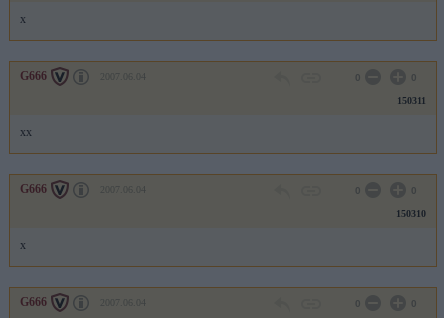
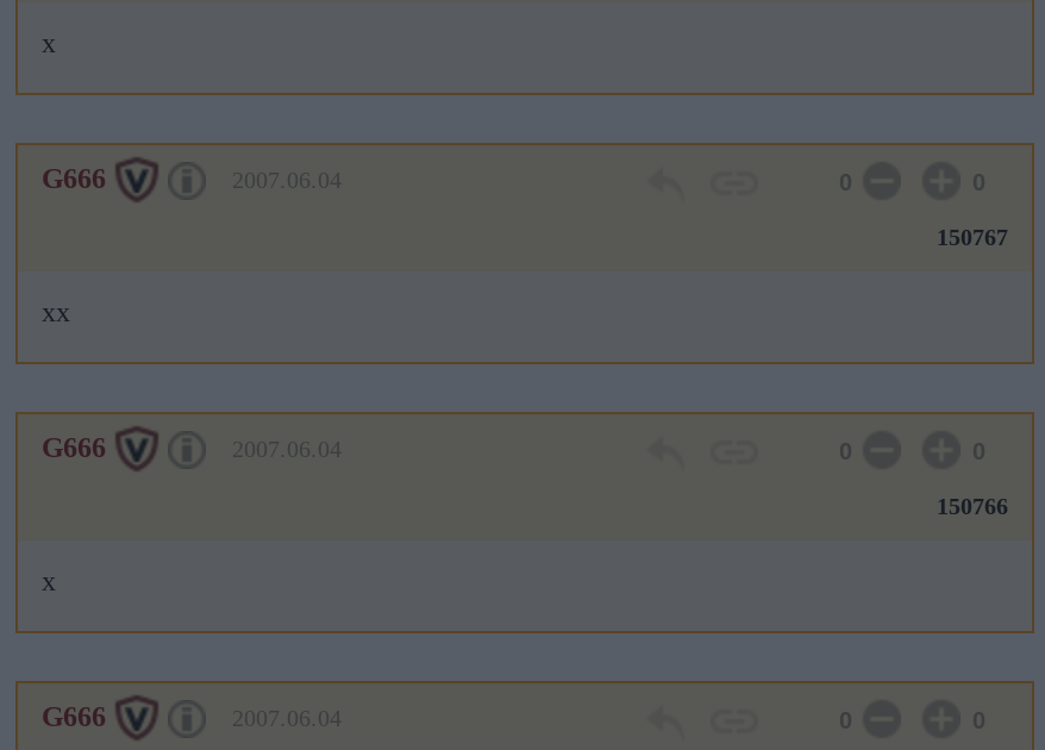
- 150311
+ 150767

- 150310
+ 150766
